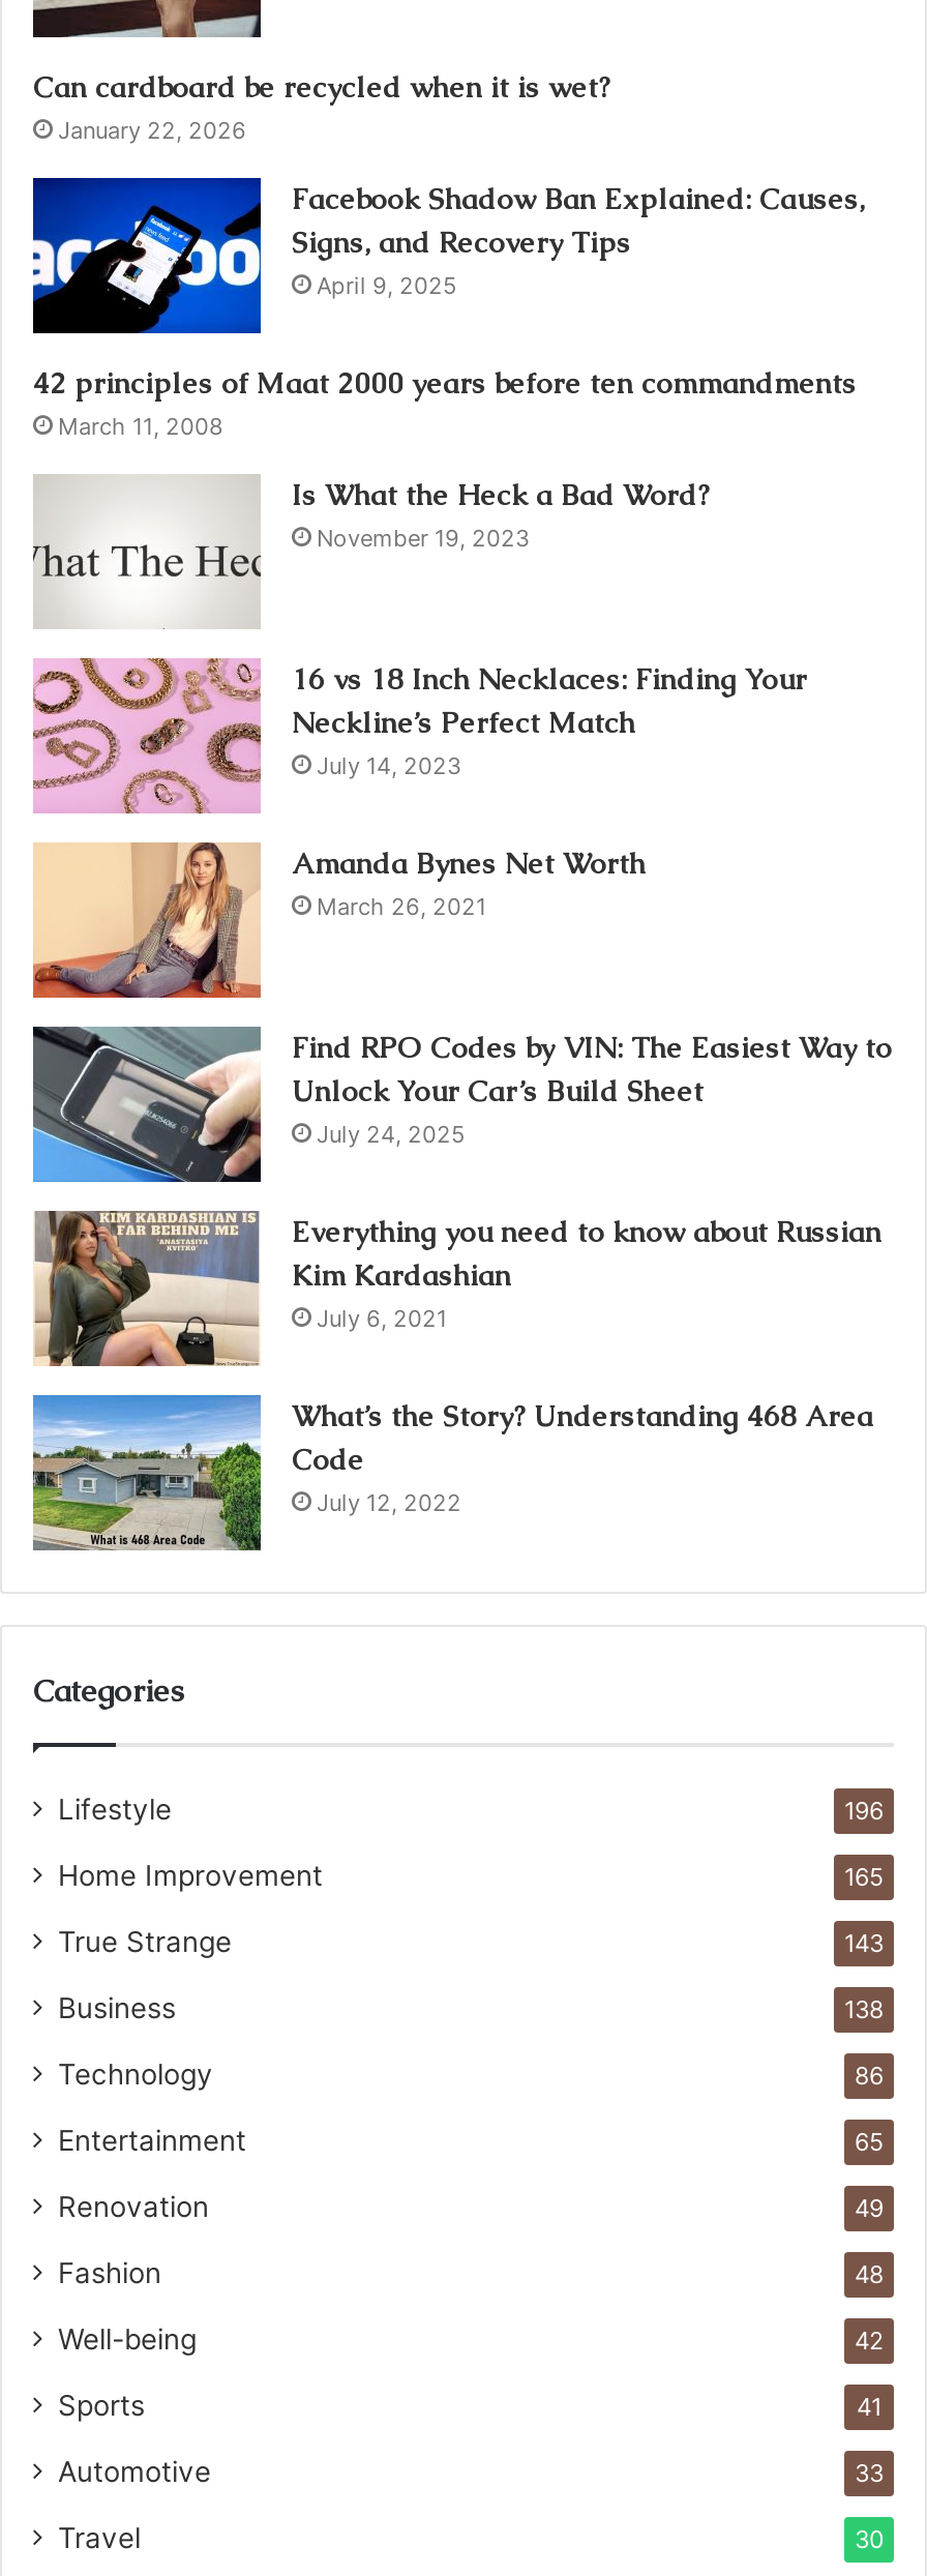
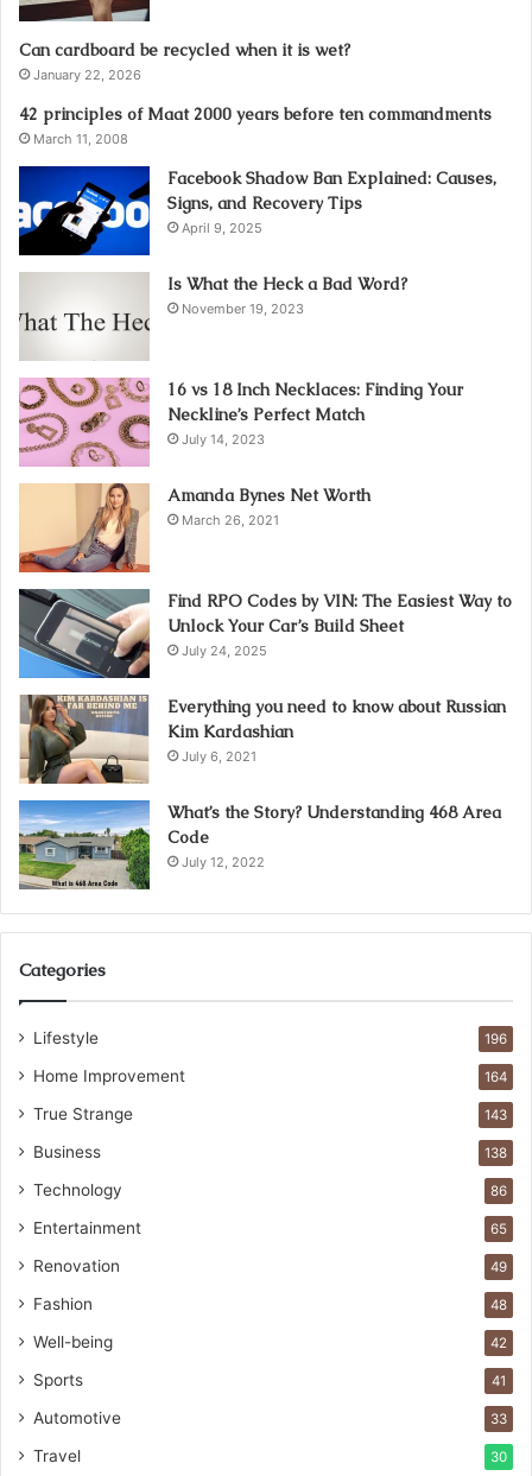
moved down: [image] | Facebook Shadow Ban Explained: Causes, | Signs, and Recovery Tips | April 9, 2025

moved up: 42 principles of Maat 2000 years before ten commandments | March 11, 2008

- 165
+ 164
